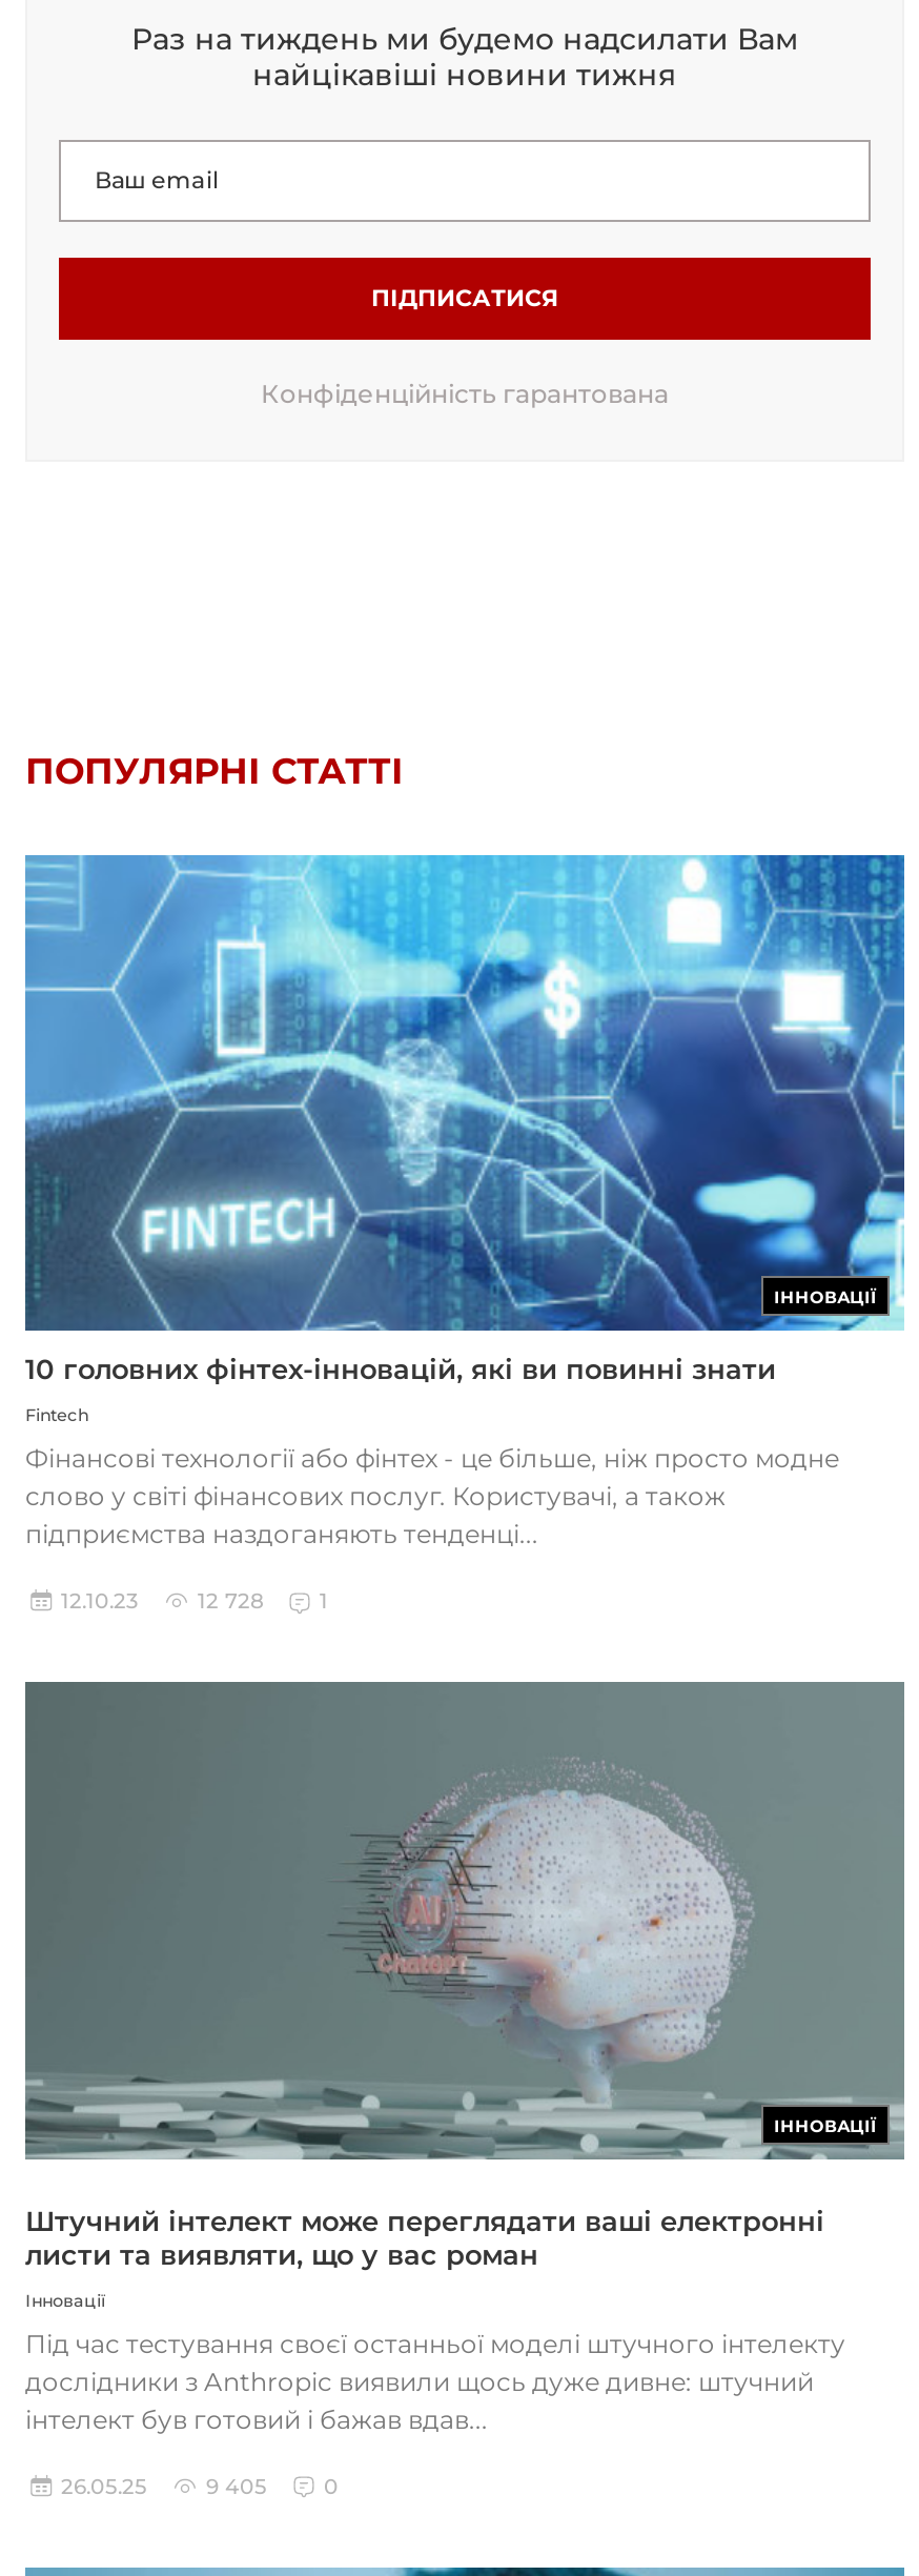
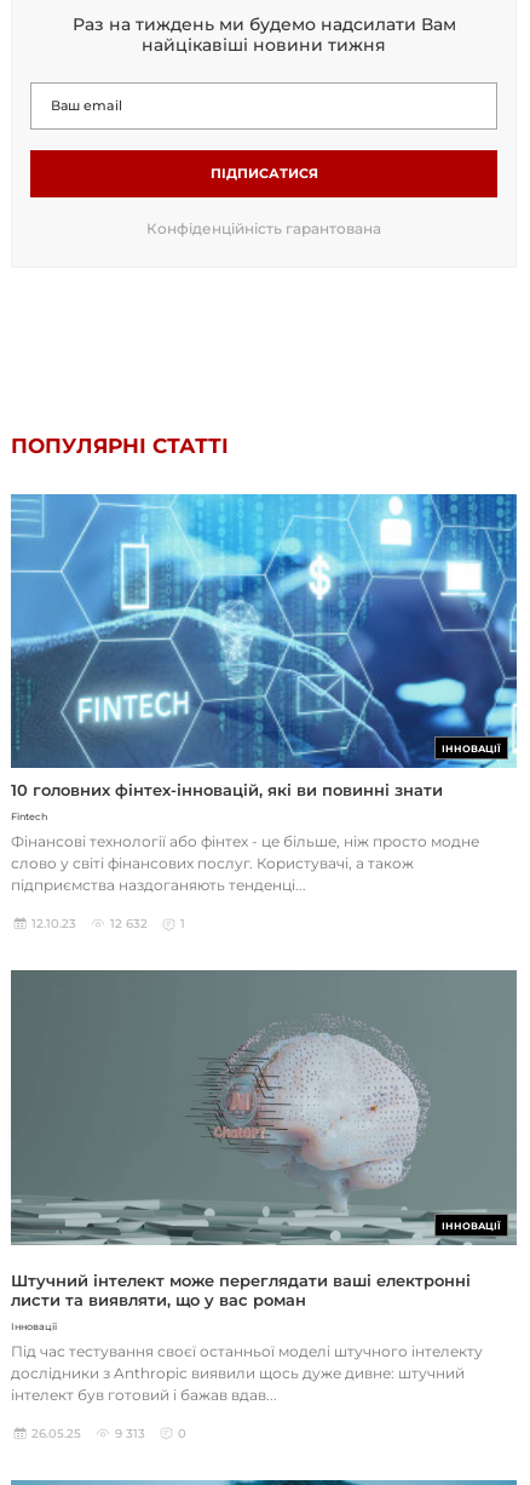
- 12 728
+ 12 632

- 9 405
+ 9 313
